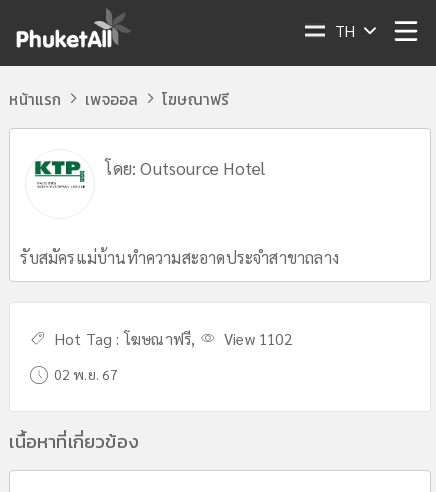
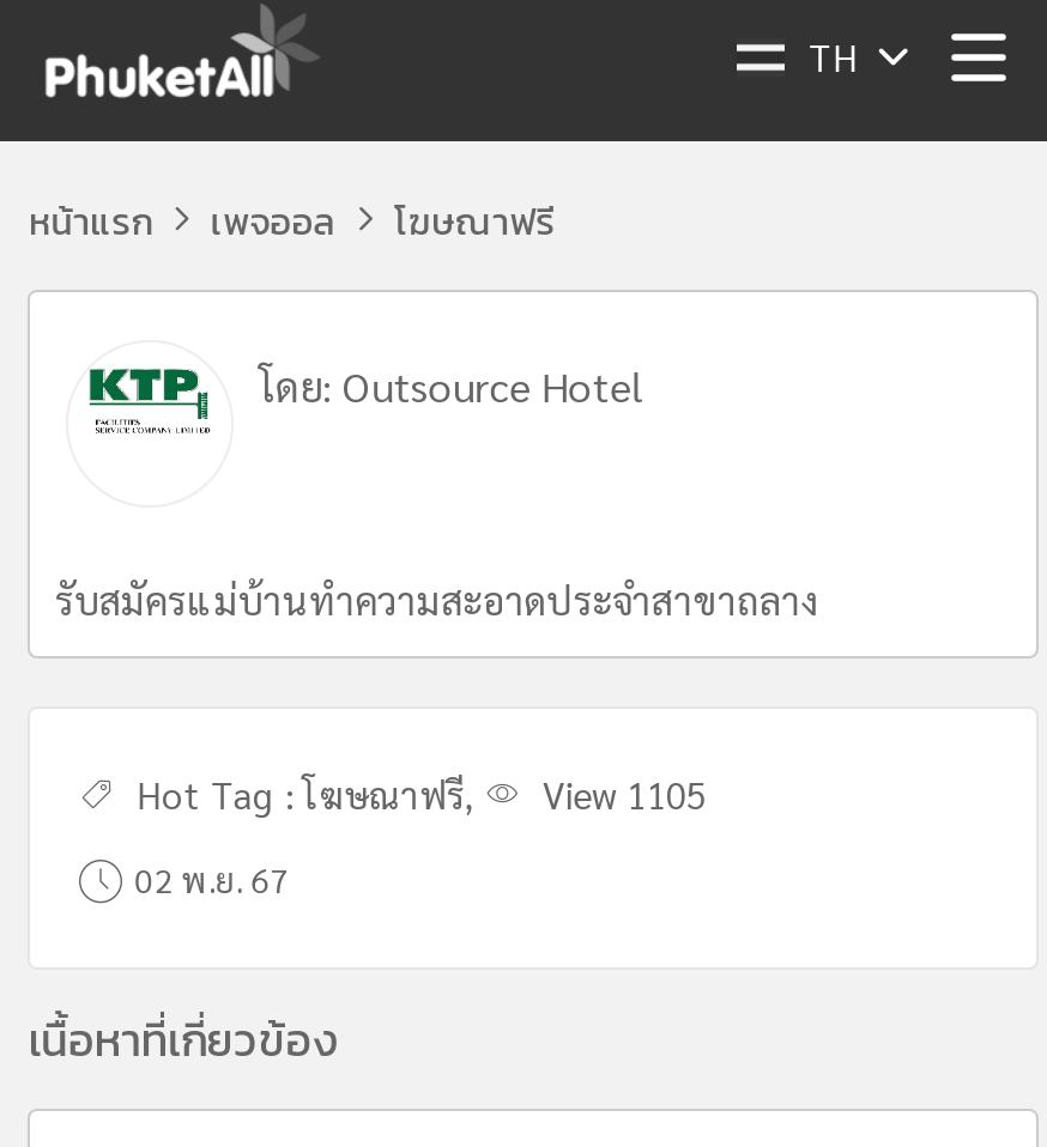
- Hot Tag : โฆษณาฟรี, View 1102
+ Hot Tag : โฆษณาฟรี, View 1105
